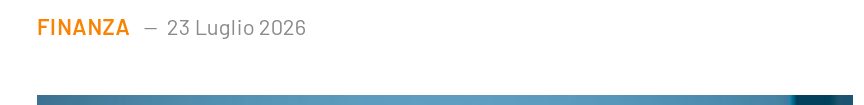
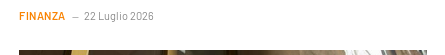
- FINANZA 23 Luglio 2026
+ FINANZA 22 Luglio 2026
